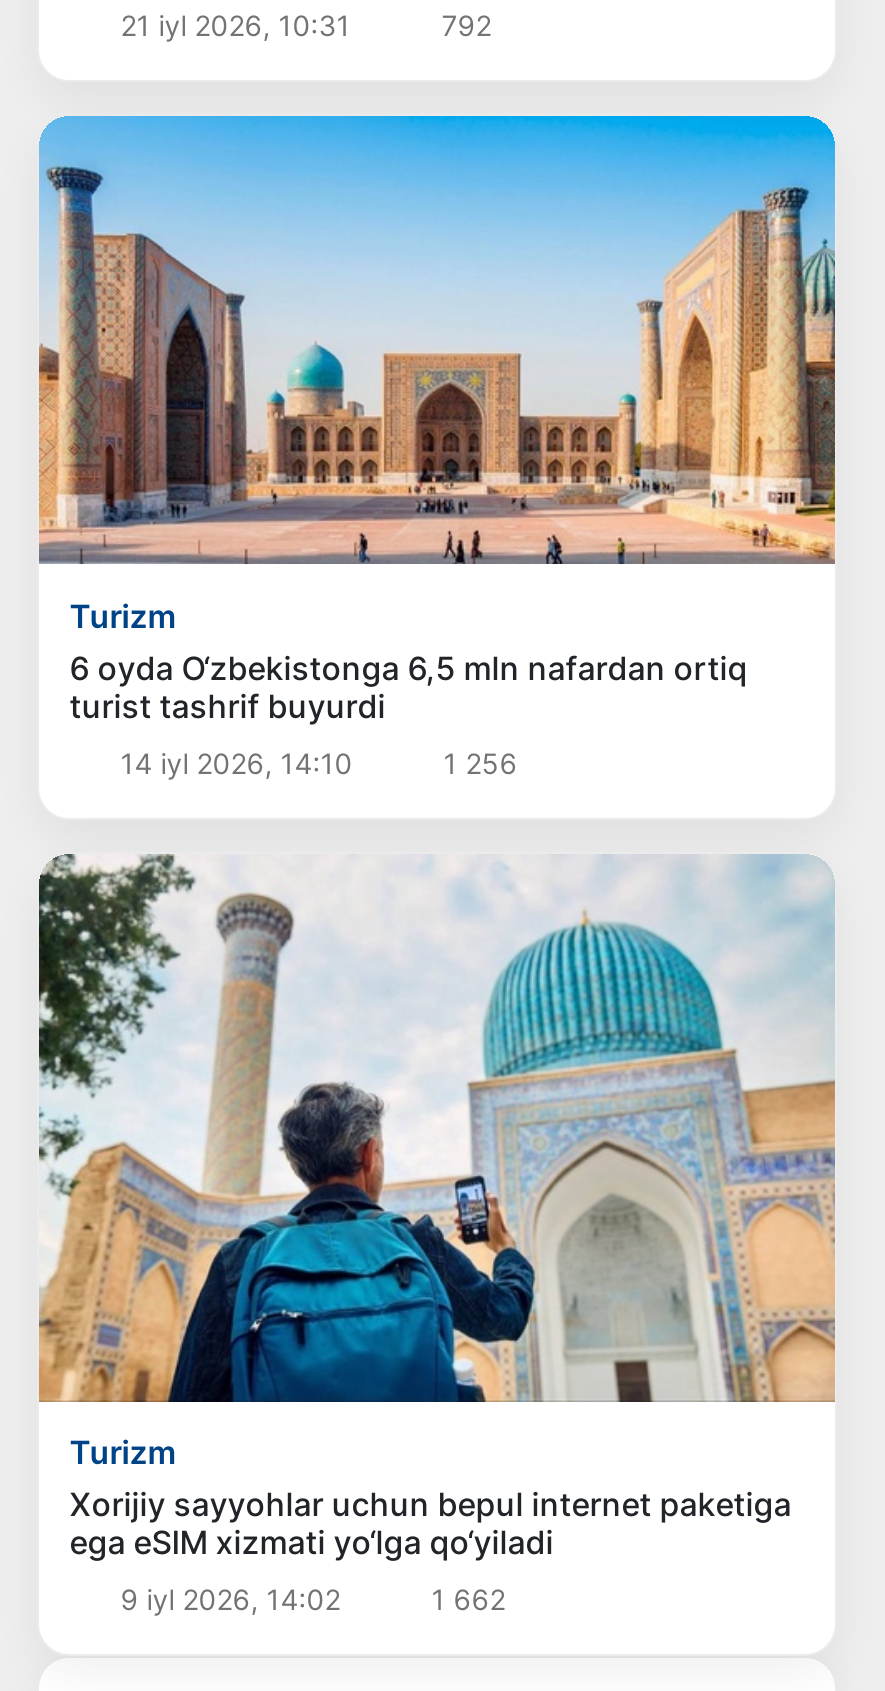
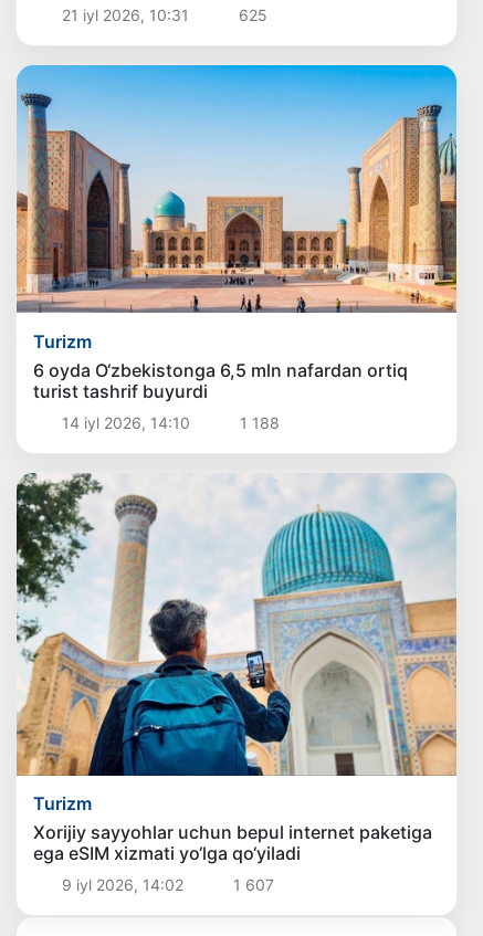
- 792
+ 625

- 1 256
+ 1 188

- 1 662
+ 1 607
